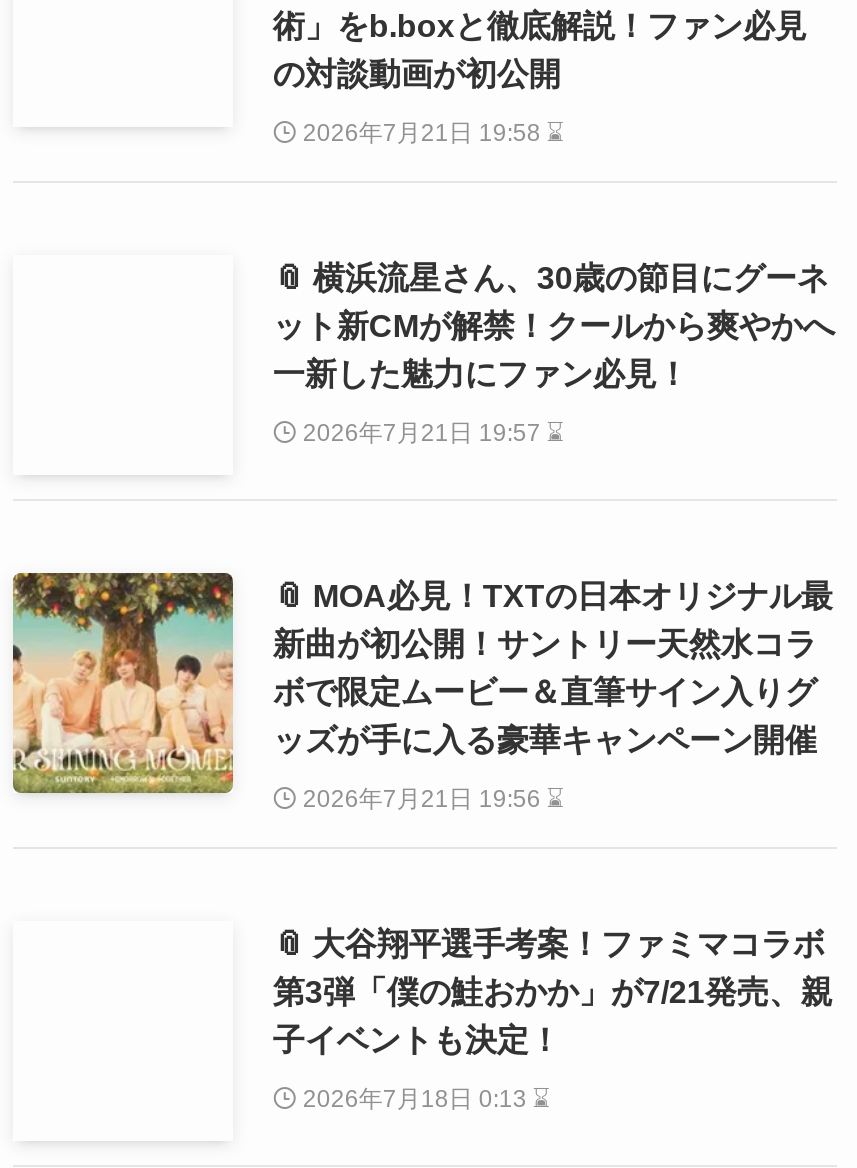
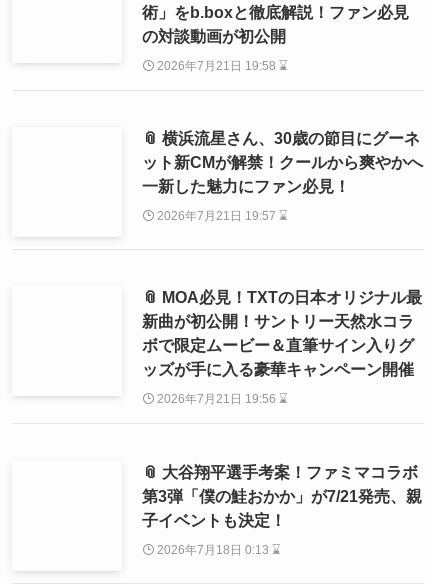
- [image]
